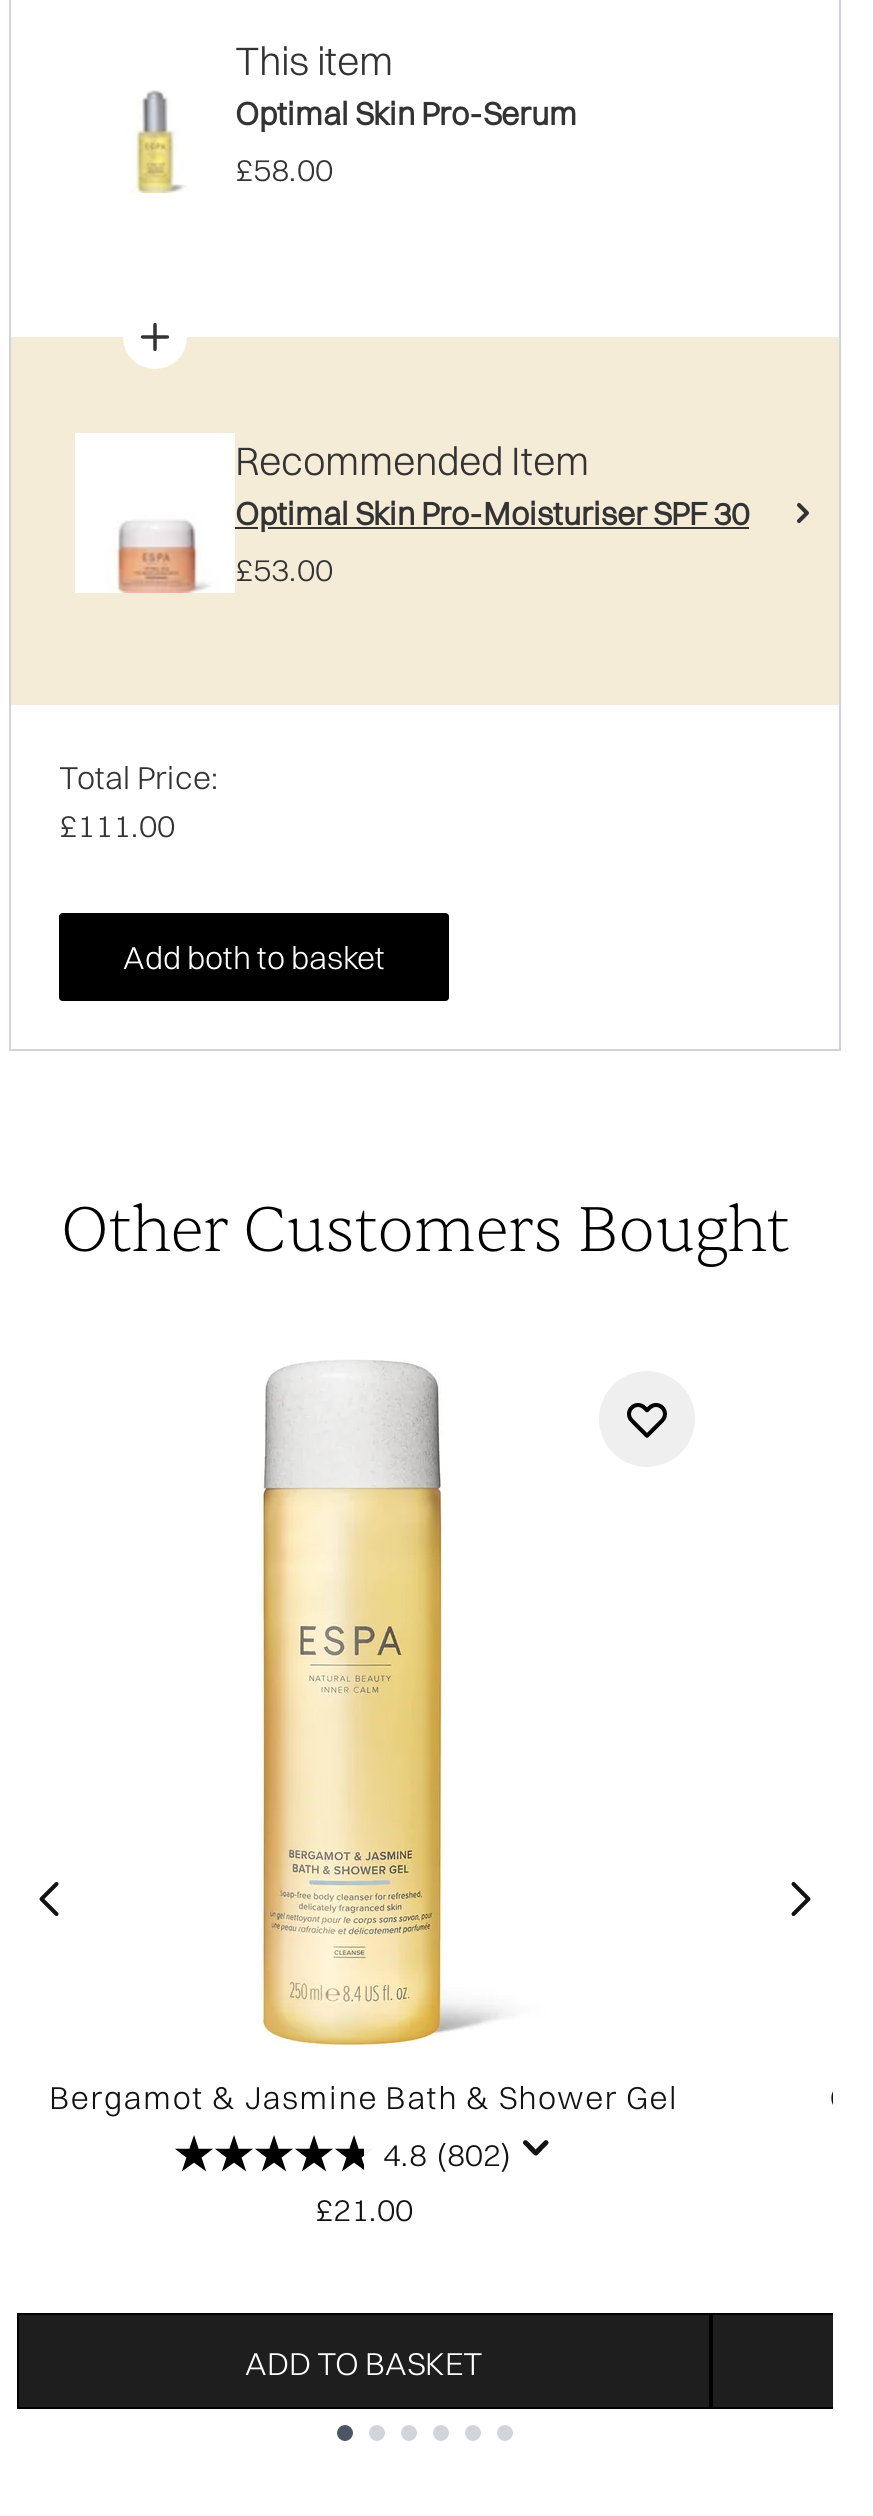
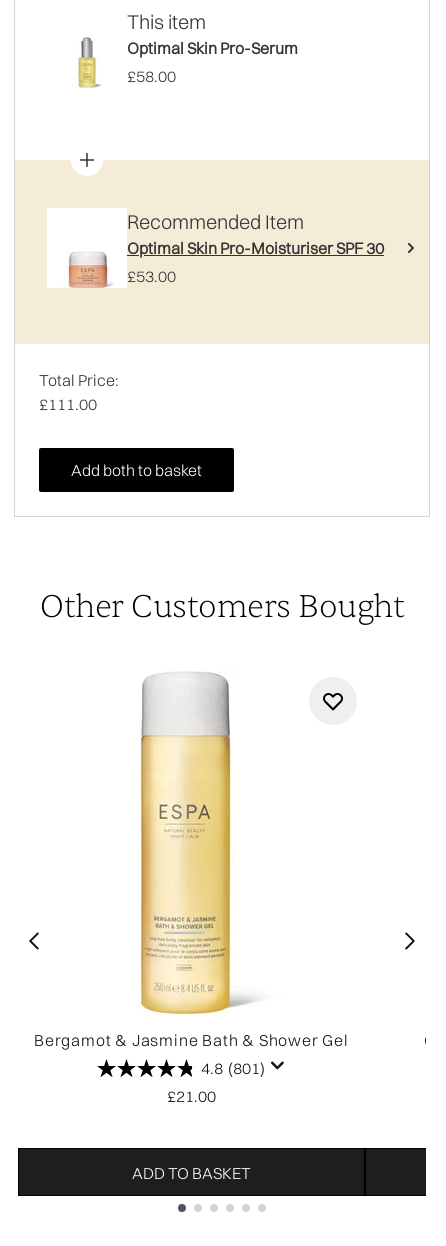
- 4.8 (802)
+ 4.8 (801)
